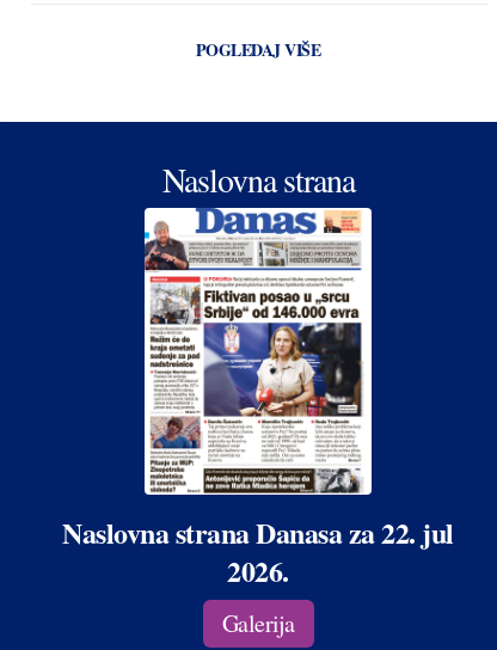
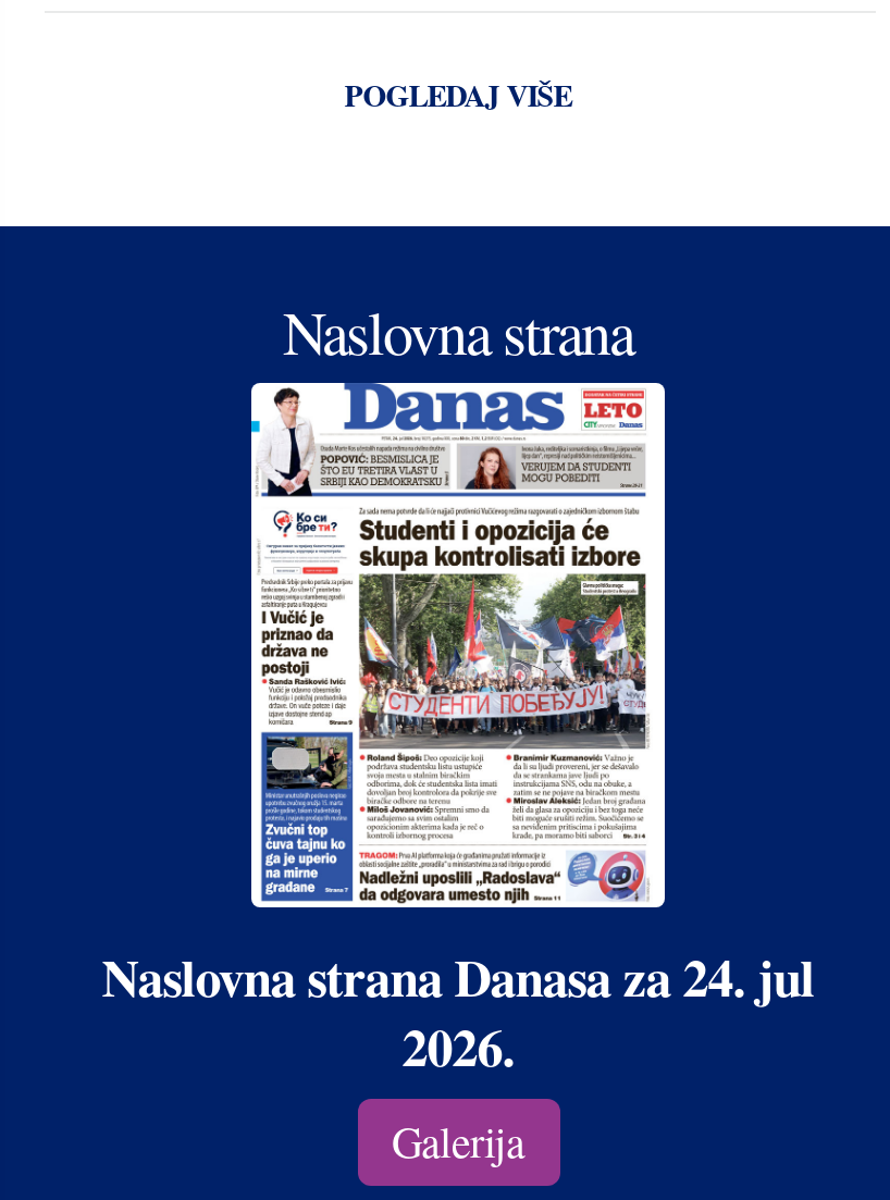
- [image]
- Naslovna strana Danasa za 22. jul
+ [image]
+ Naslovna strana Danasa za 24. jul
